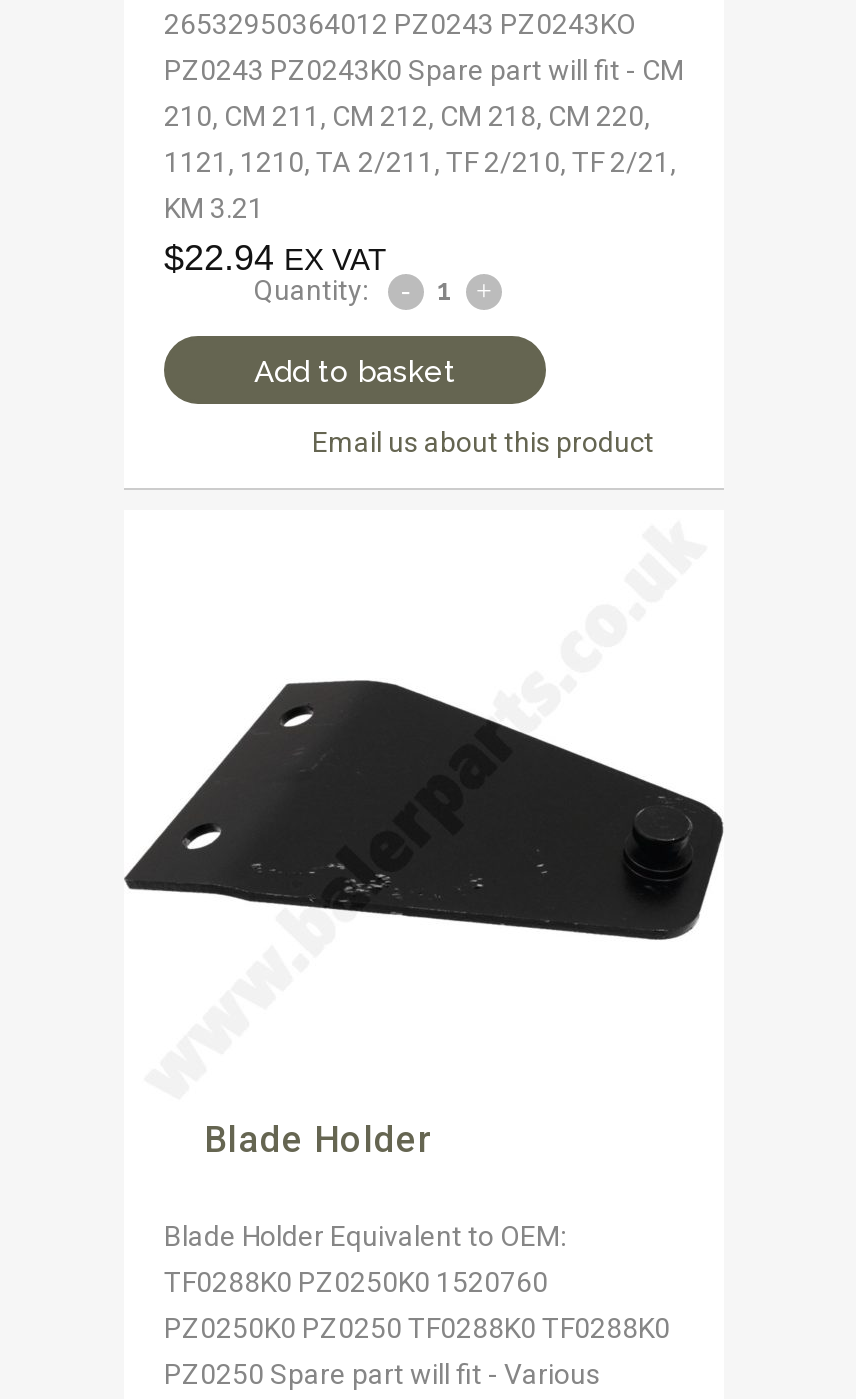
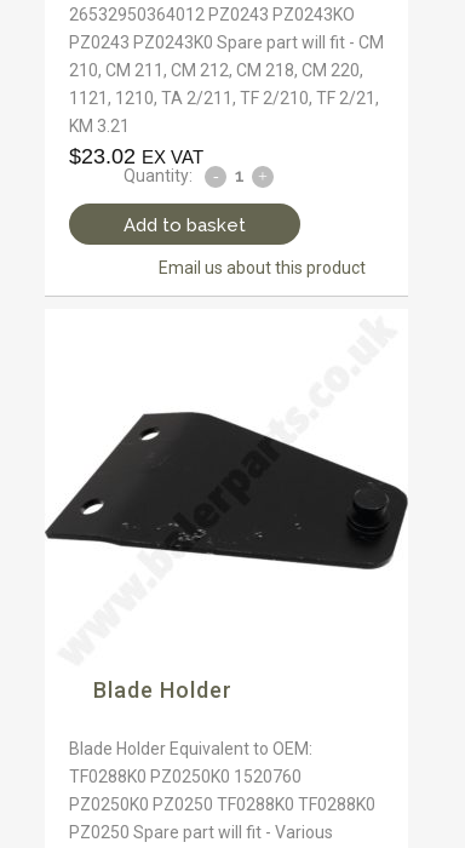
- $22.94 EX VAT
+ $23.02 EX VAT
